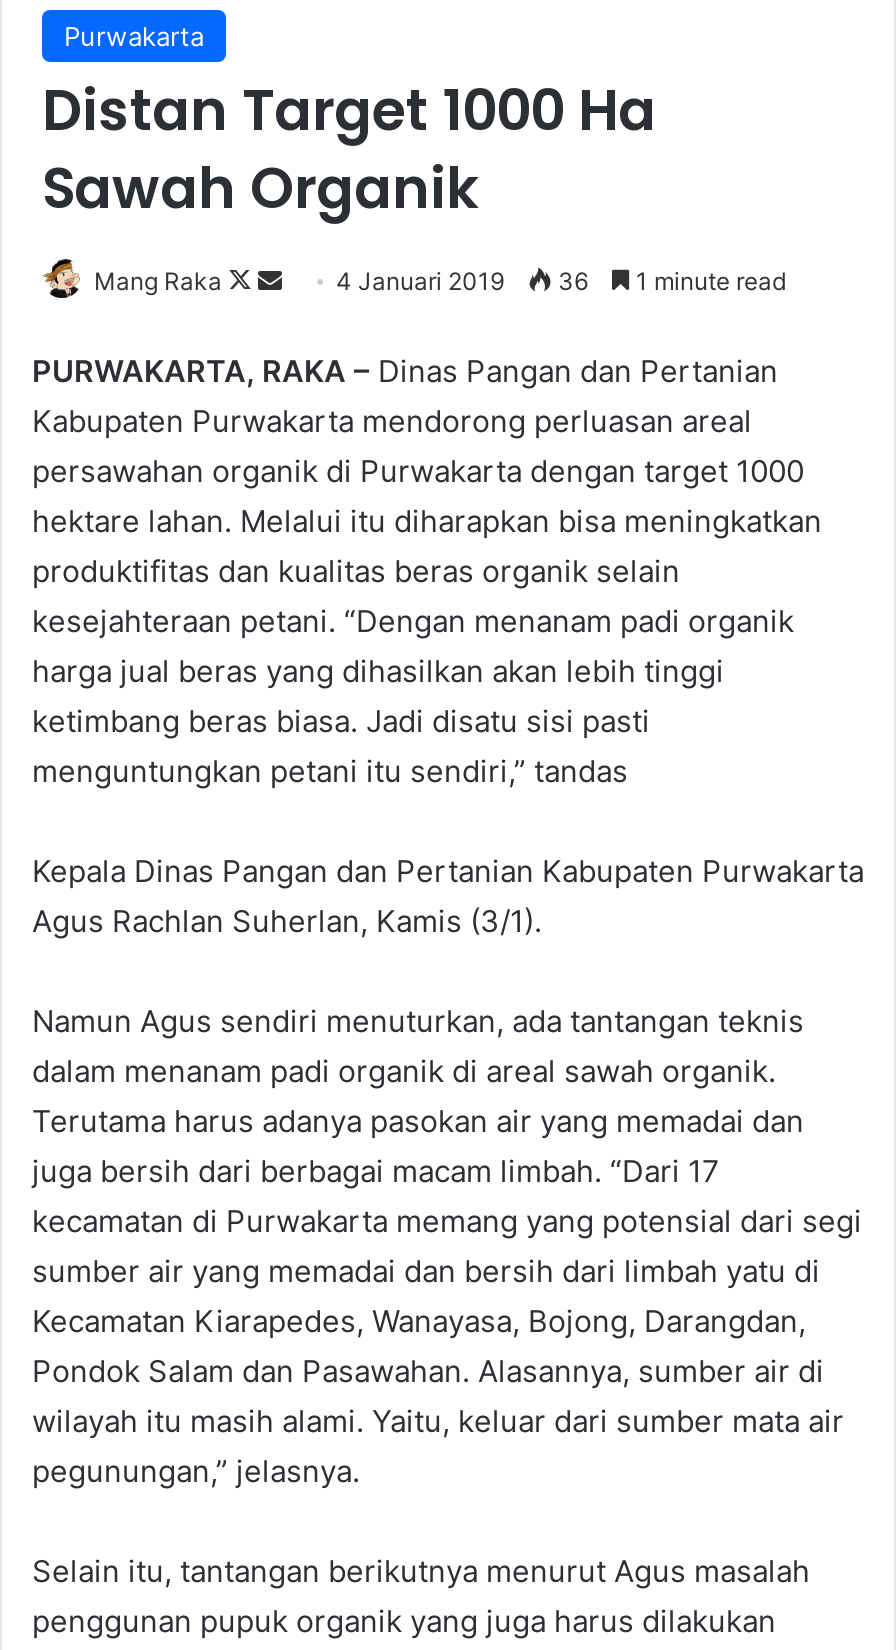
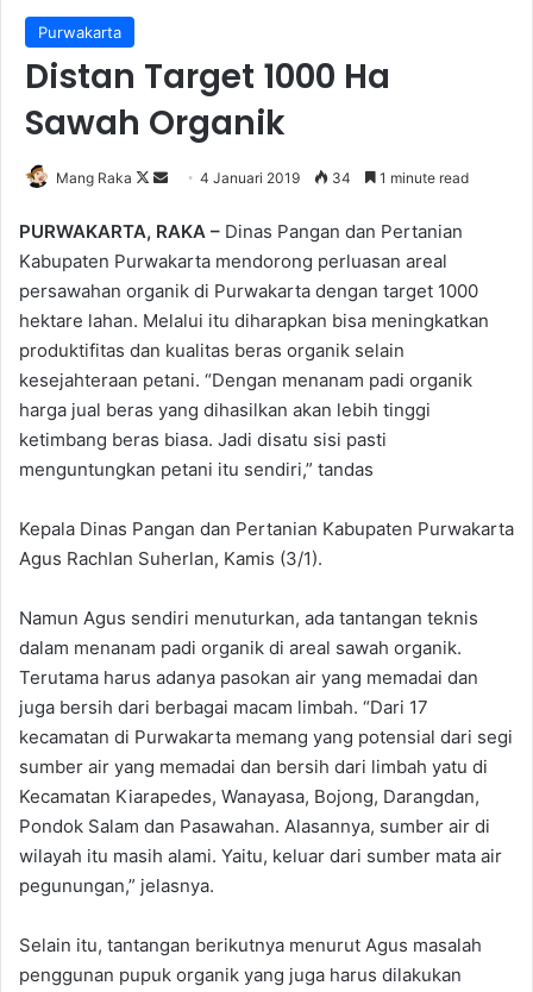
- 36
+ 34
